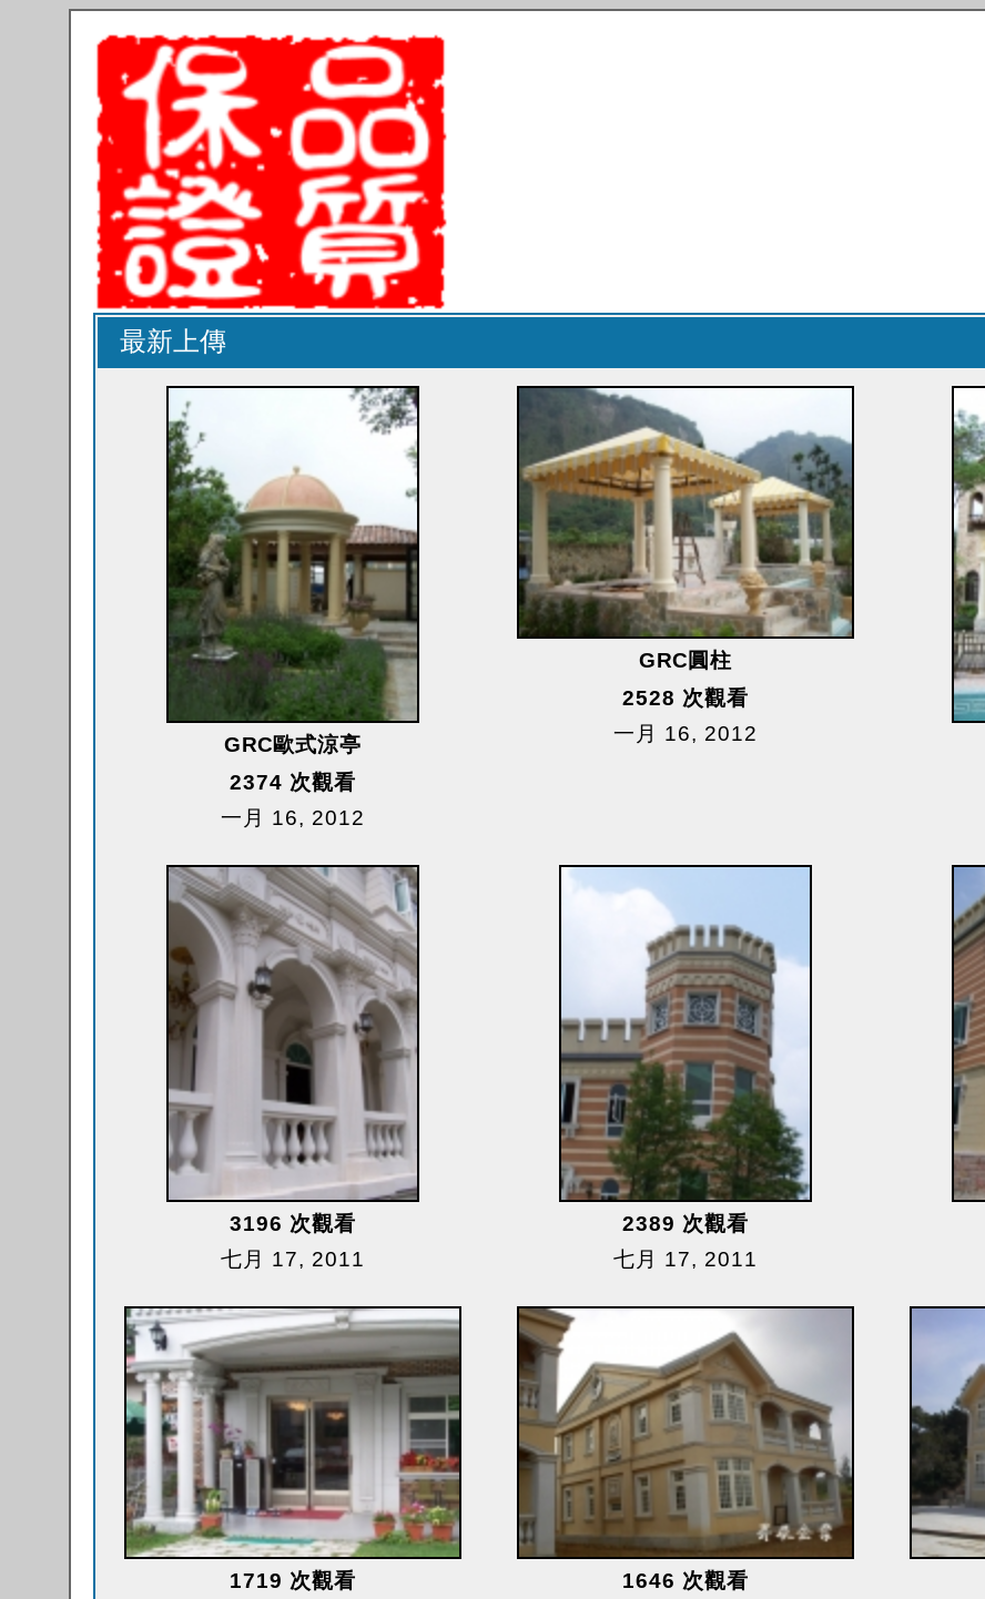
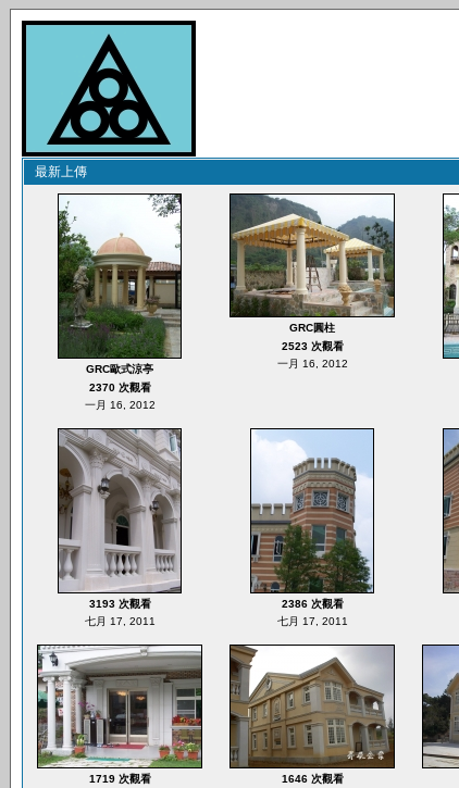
- [image]
+ [image]

- 2528 次觀看
+ 2523 次觀看

- 2374 次觀看
+ 2370 次觀看

- 3196 次觀看
+ 3193 次觀看

- 2389 次觀看
+ 2386 次觀看
